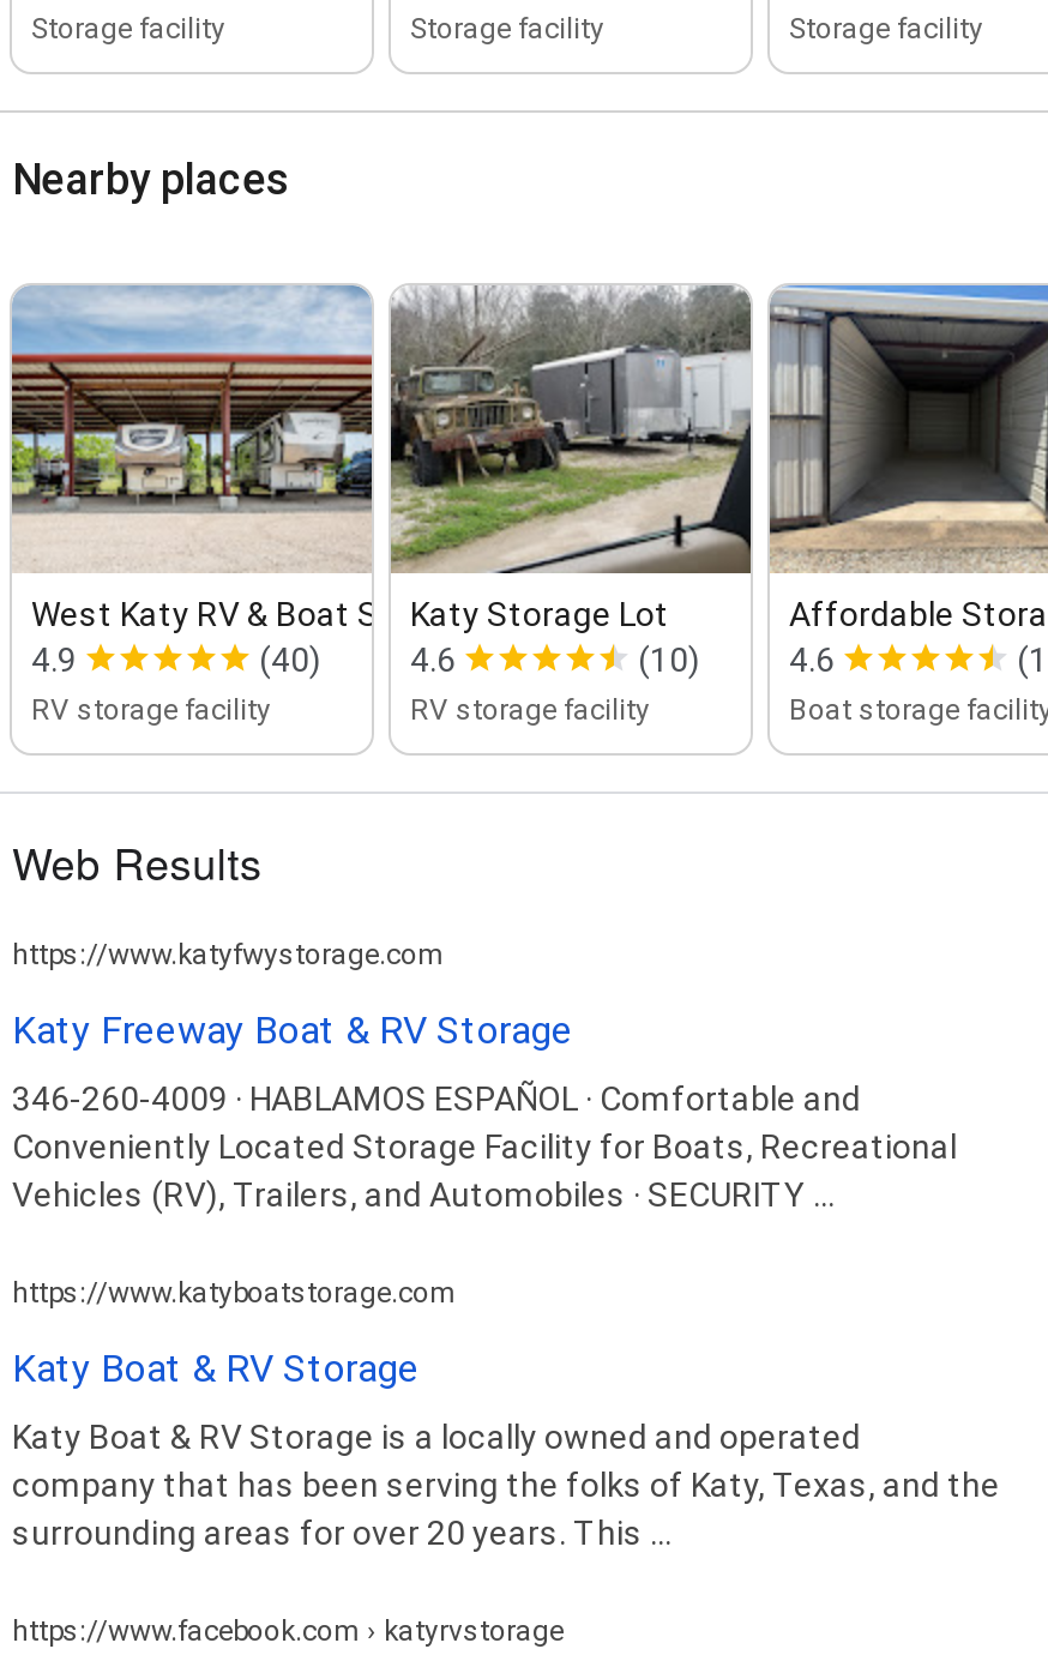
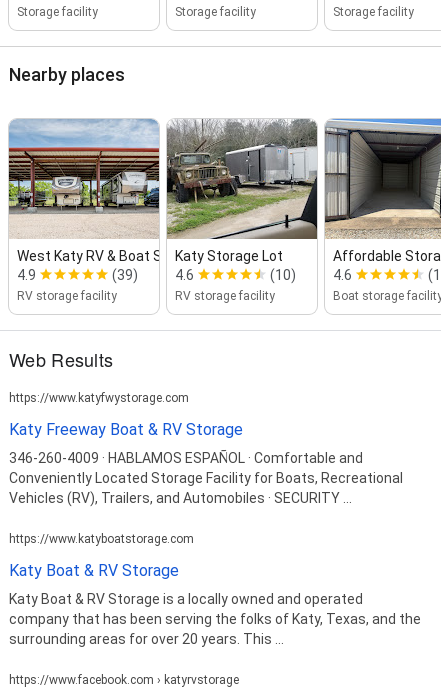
- (40)
+ (39)
